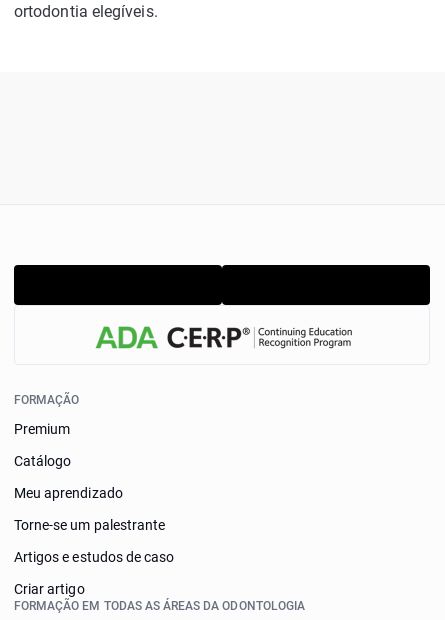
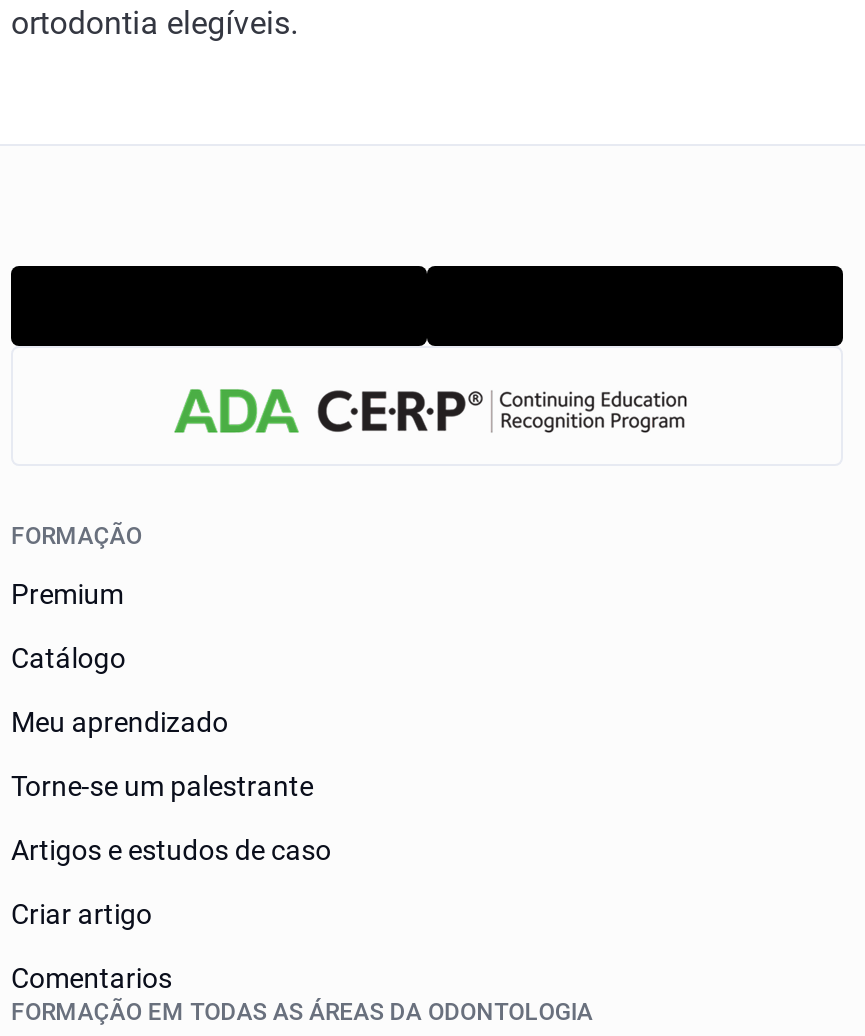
moved up: FORMAÇÃO | Premium | Catálogo | Meu aprendizado | Torne-se um palestrante | Artigos e estudos de caso | Criar artigo

+ Comentarios
